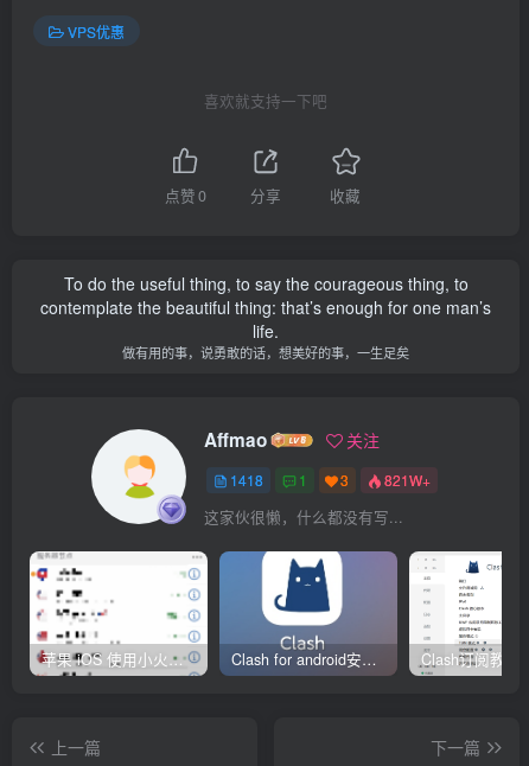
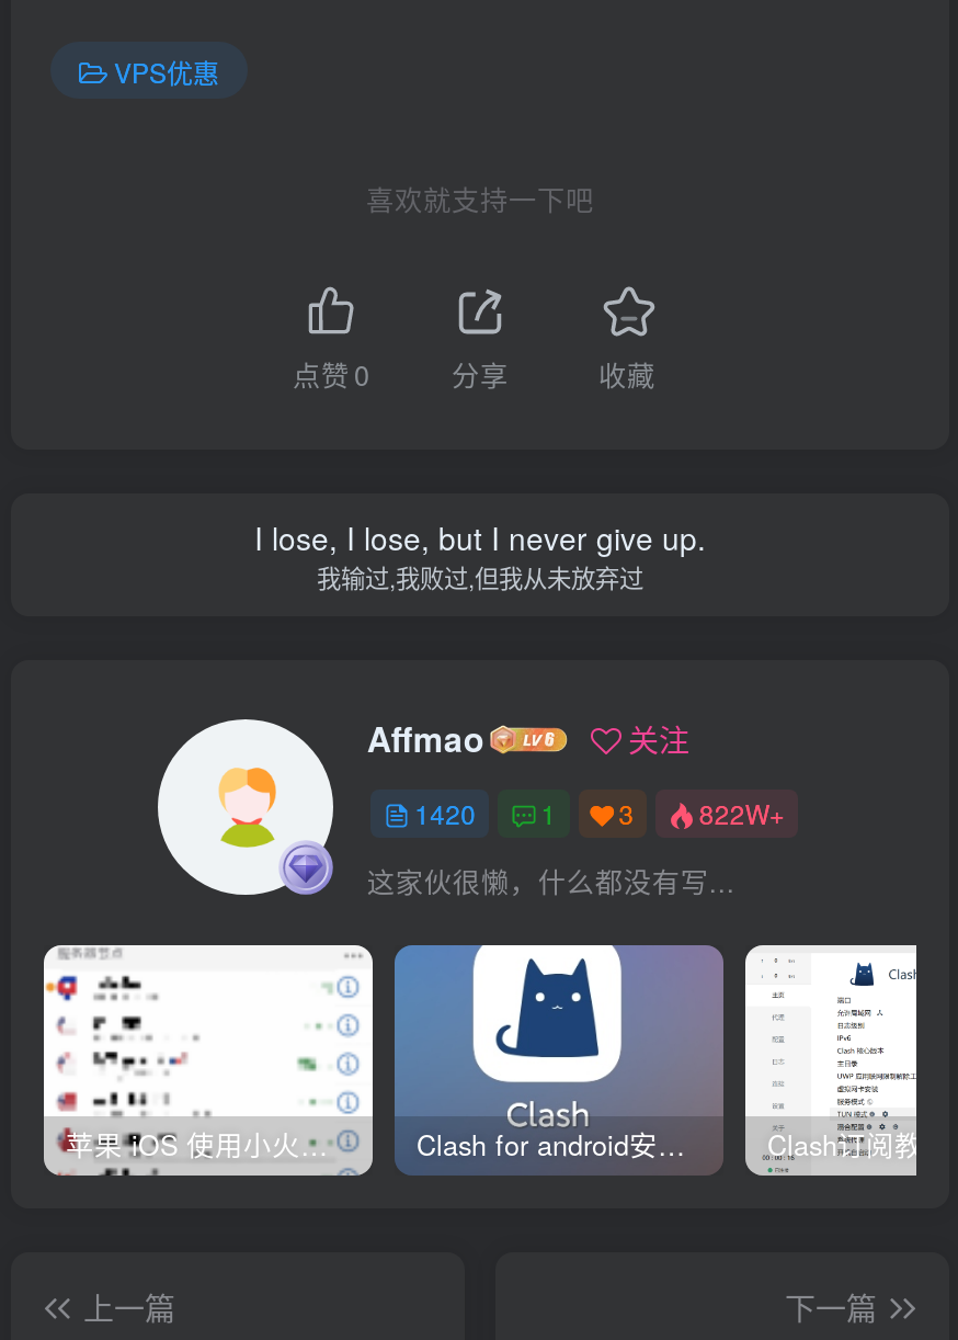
- To do the useful thing, to say the courageous thing, to
- contemplate the beautiful thing: that’s enough for one man’s
- life.
- 做有用的事，说勇敢的话，想美好的事，一生足矣
+ I lose, I lose, but I never give up.
+ 我输过,我败过,但我从未放弃过

- 1418
+ 1420

- 821W+
+ 822W+
